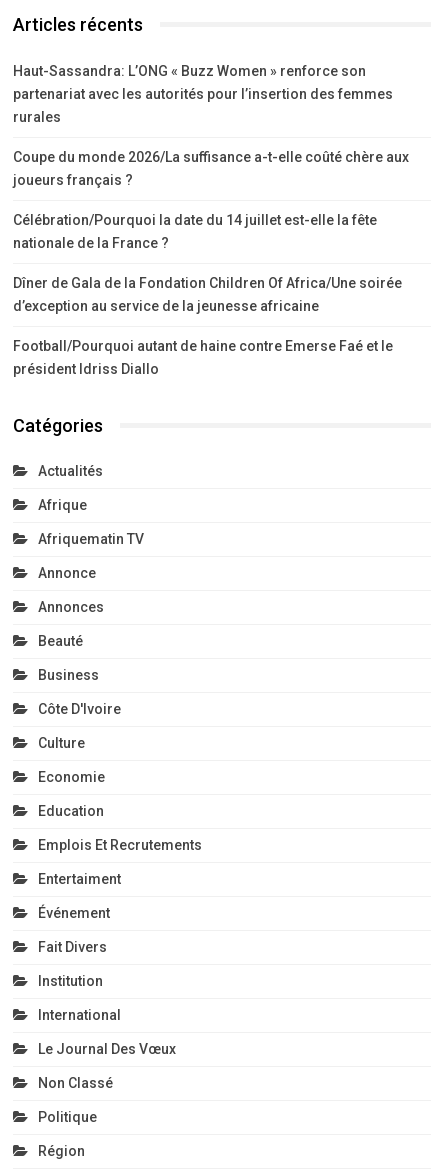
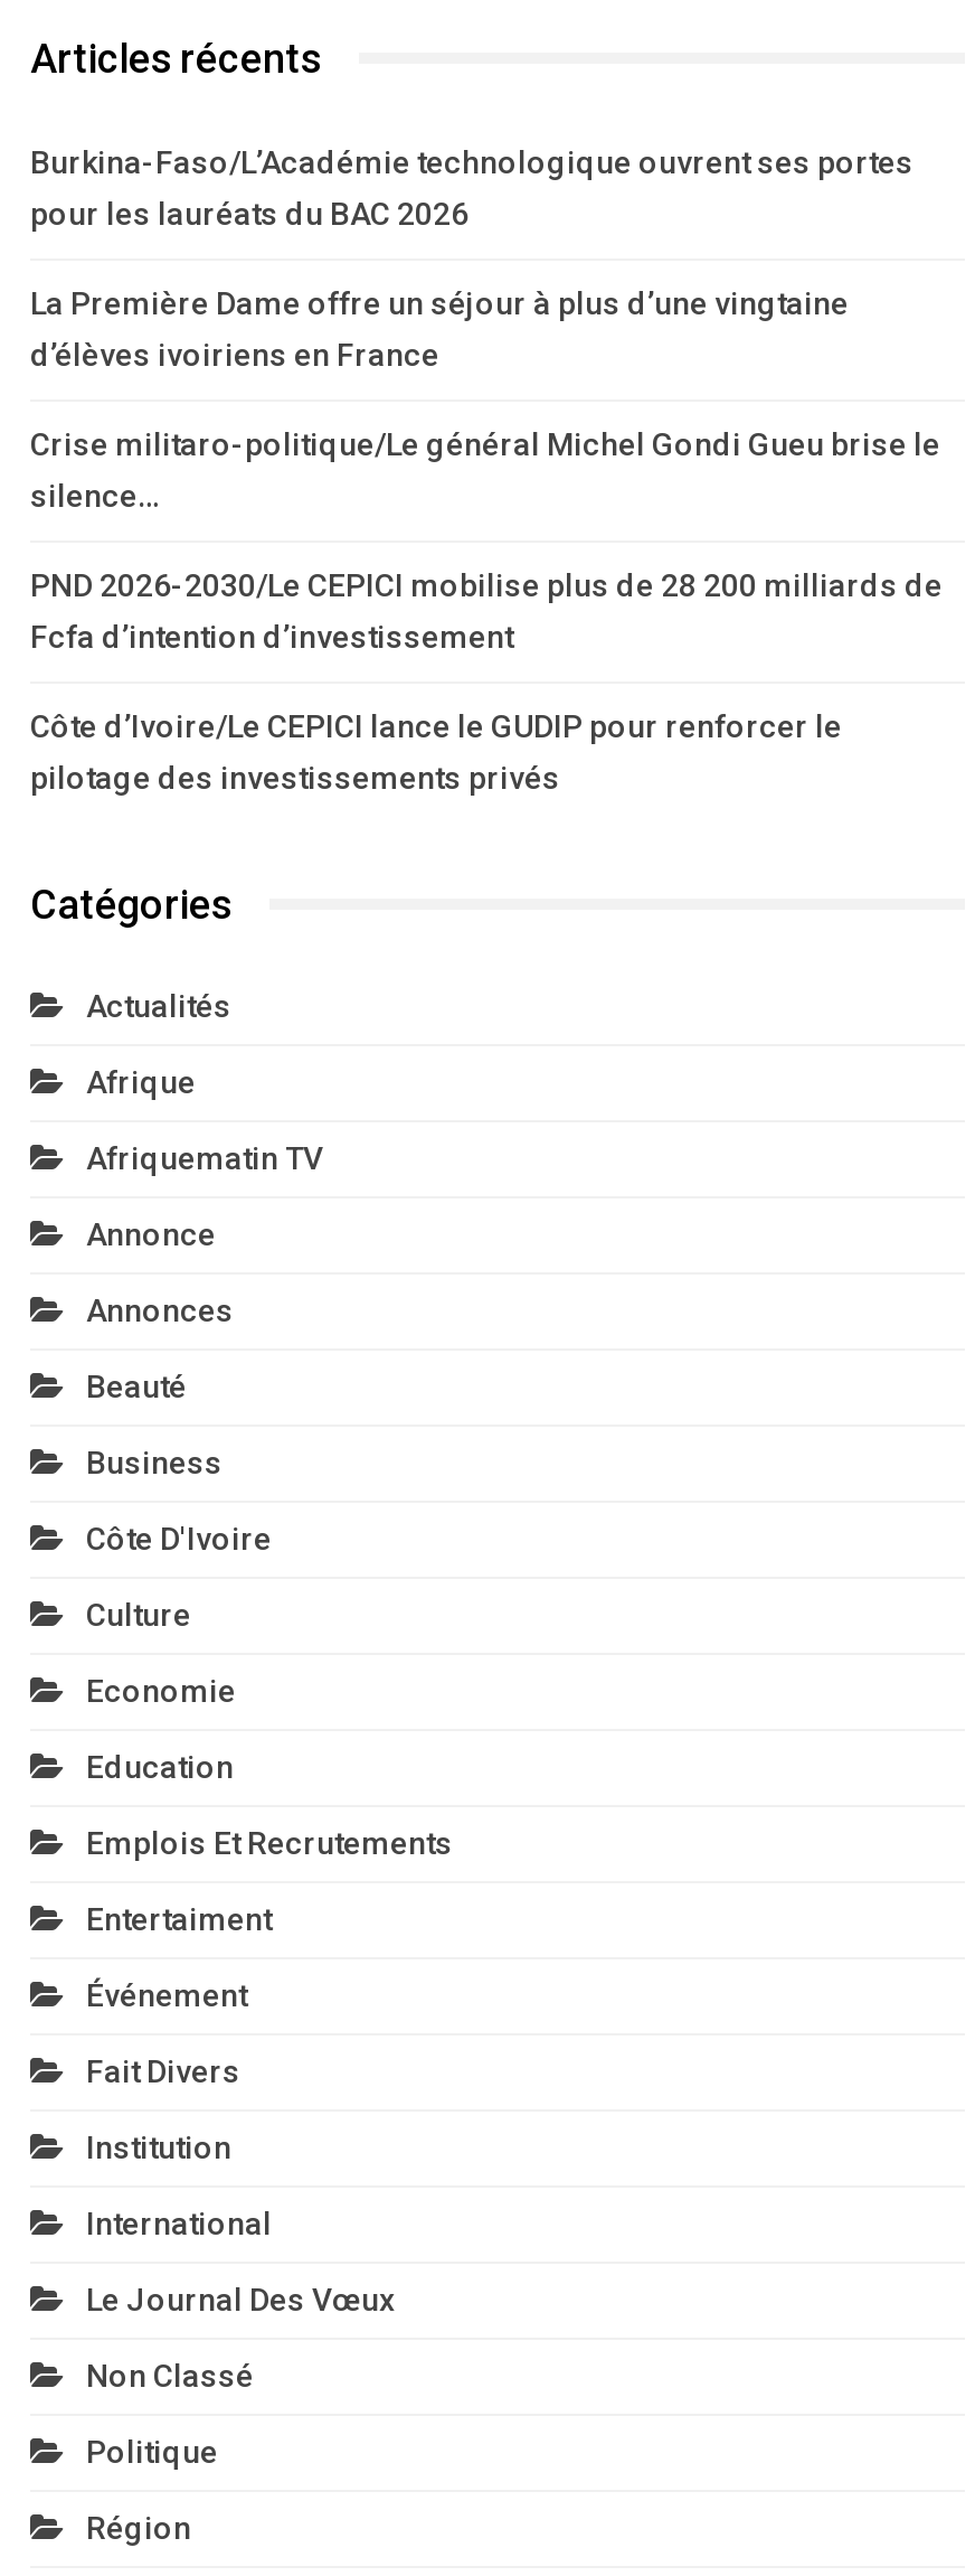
- Haut-Sassandra: L’ONG « Buzz Women » renforce son
- partenariat avec les autorités pour l’insertion des femmes
- rurales
+ Burkina-Faso/L’Académie technologique ouvrent ses portes
+ pour les lauréats du BAC 2026

- Coupe du monde 2026/La suffisance a-t-elle coûté chère aux
- joueurs français ?
+ La Première Dame offre un séjour à plus d’une vingtaine
+ d’élèves ivoiriens en France

- Célébration/Pourquoi la date du 14 juillet est-elle la fête
- nationale de la France ?
+ Crise militaro-politique/Le général Michel Gondi Gueu brise le
+ silence…

- Dîner de Gala de la Fondation Children Of Africa/Une soirée
- d’exception au service de la jeunesse africaine
+ PND 2026-2030/Le CEPICI mobilise plus de 28 200 milliards de
+ Fcfa d’intention d’investissement

- Football/Pourquoi autant de haine contre Emerse Faé et le
- président Idriss Diallo
+ Côte d’Ivoire/Le CEPICI lance le GUDIP pour renforcer le
+ pilotage des investissements privés
